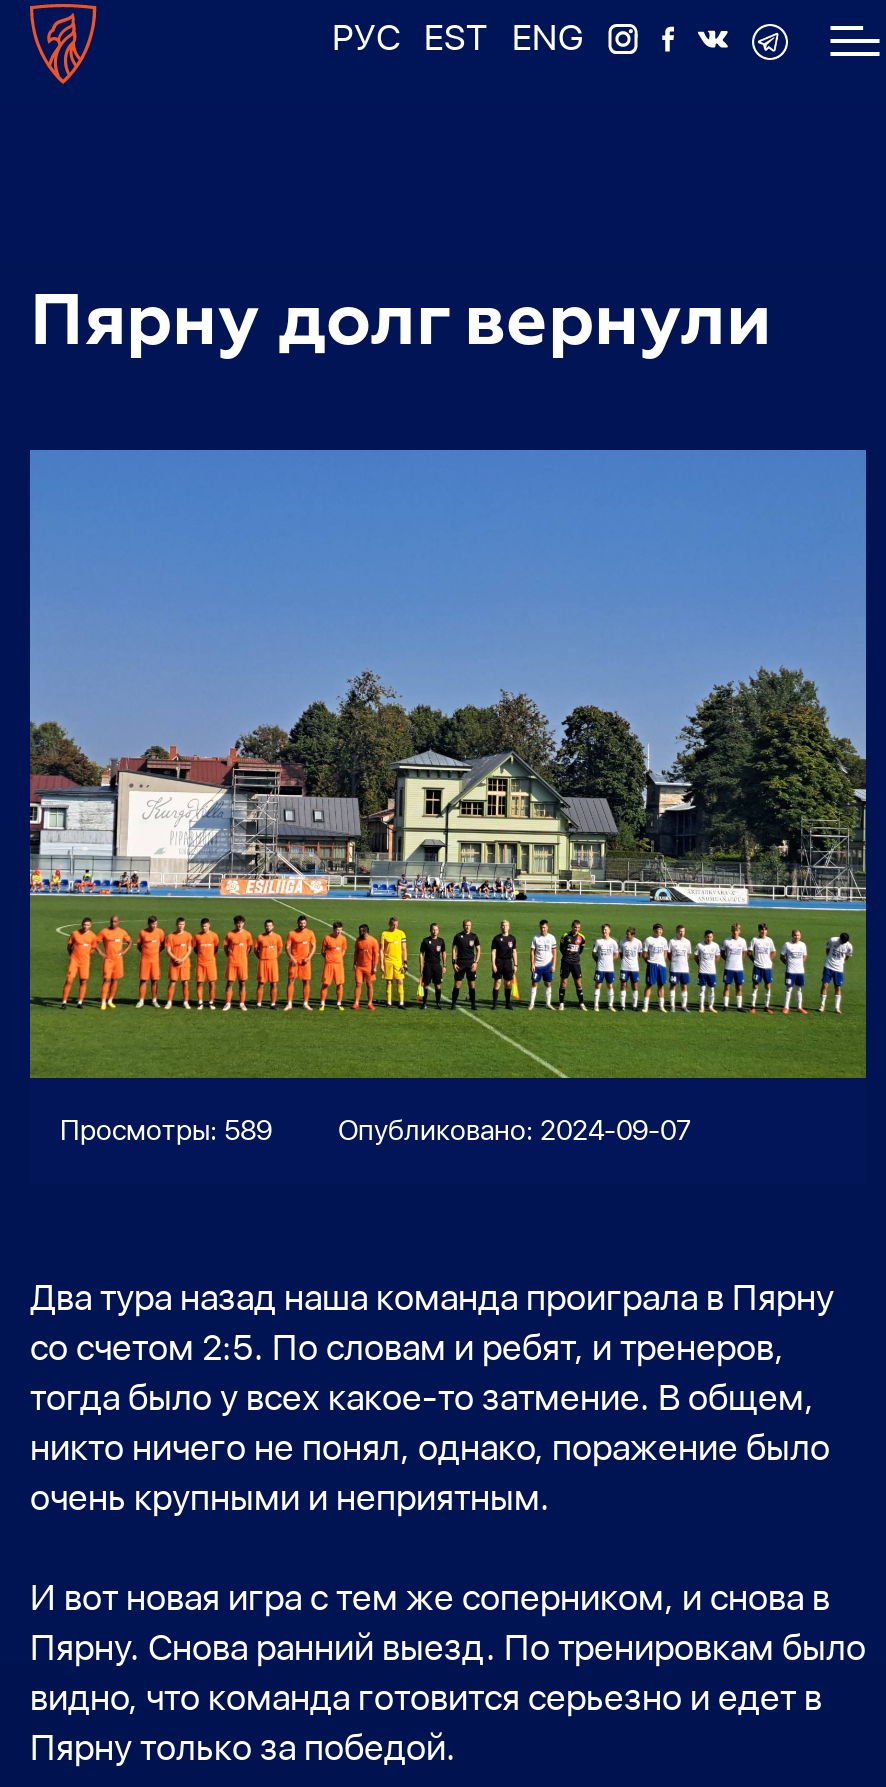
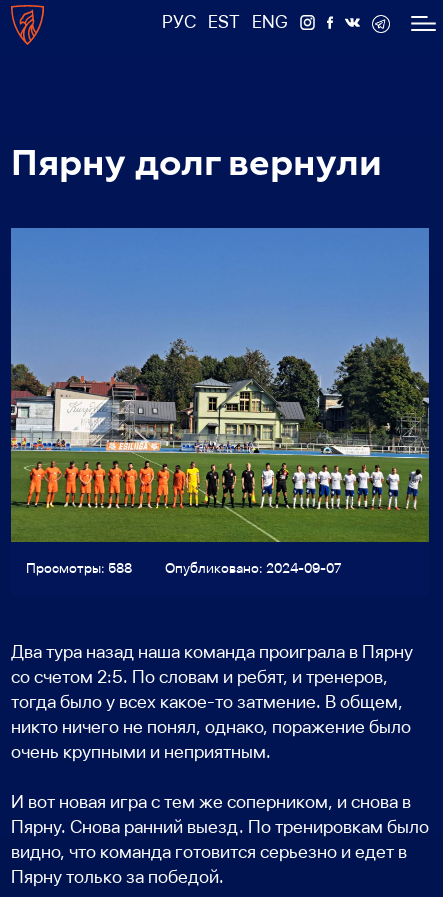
- Просмотры: 589 Опубликовано: 2024-09-07
+ Просмотры: 588 Опубликовано: 2024-09-07
